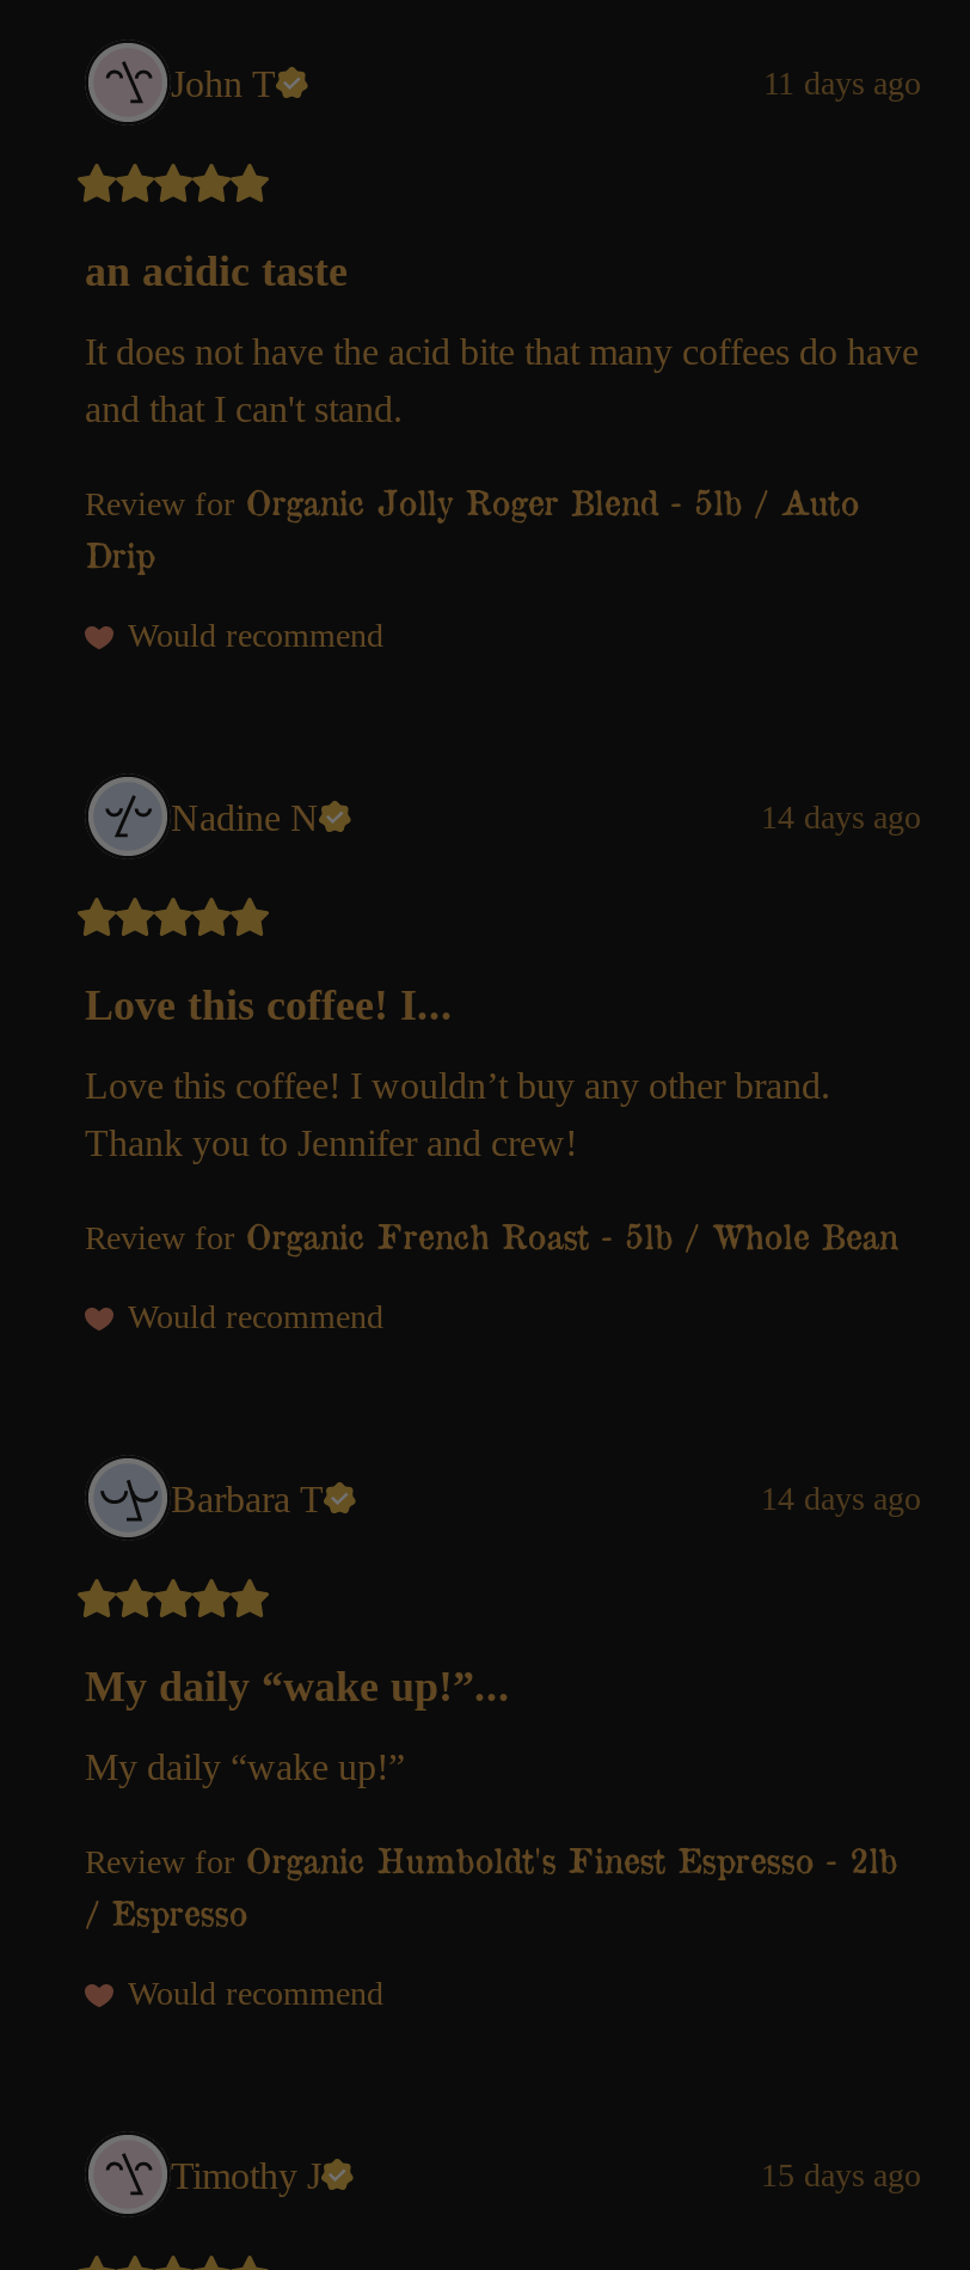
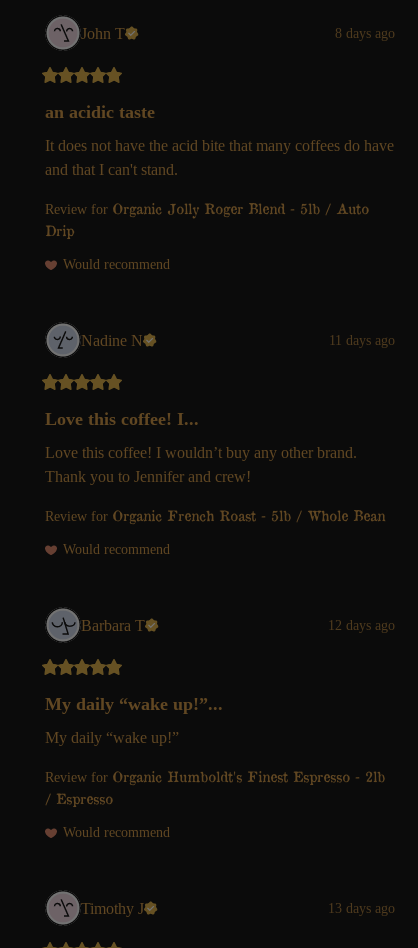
- 11 days ago
+ 8 days ago

- 14 days ago
+ 11 days ago

- 14 days ago
+ 12 days ago

- 15 days ago
+ 13 days ago
